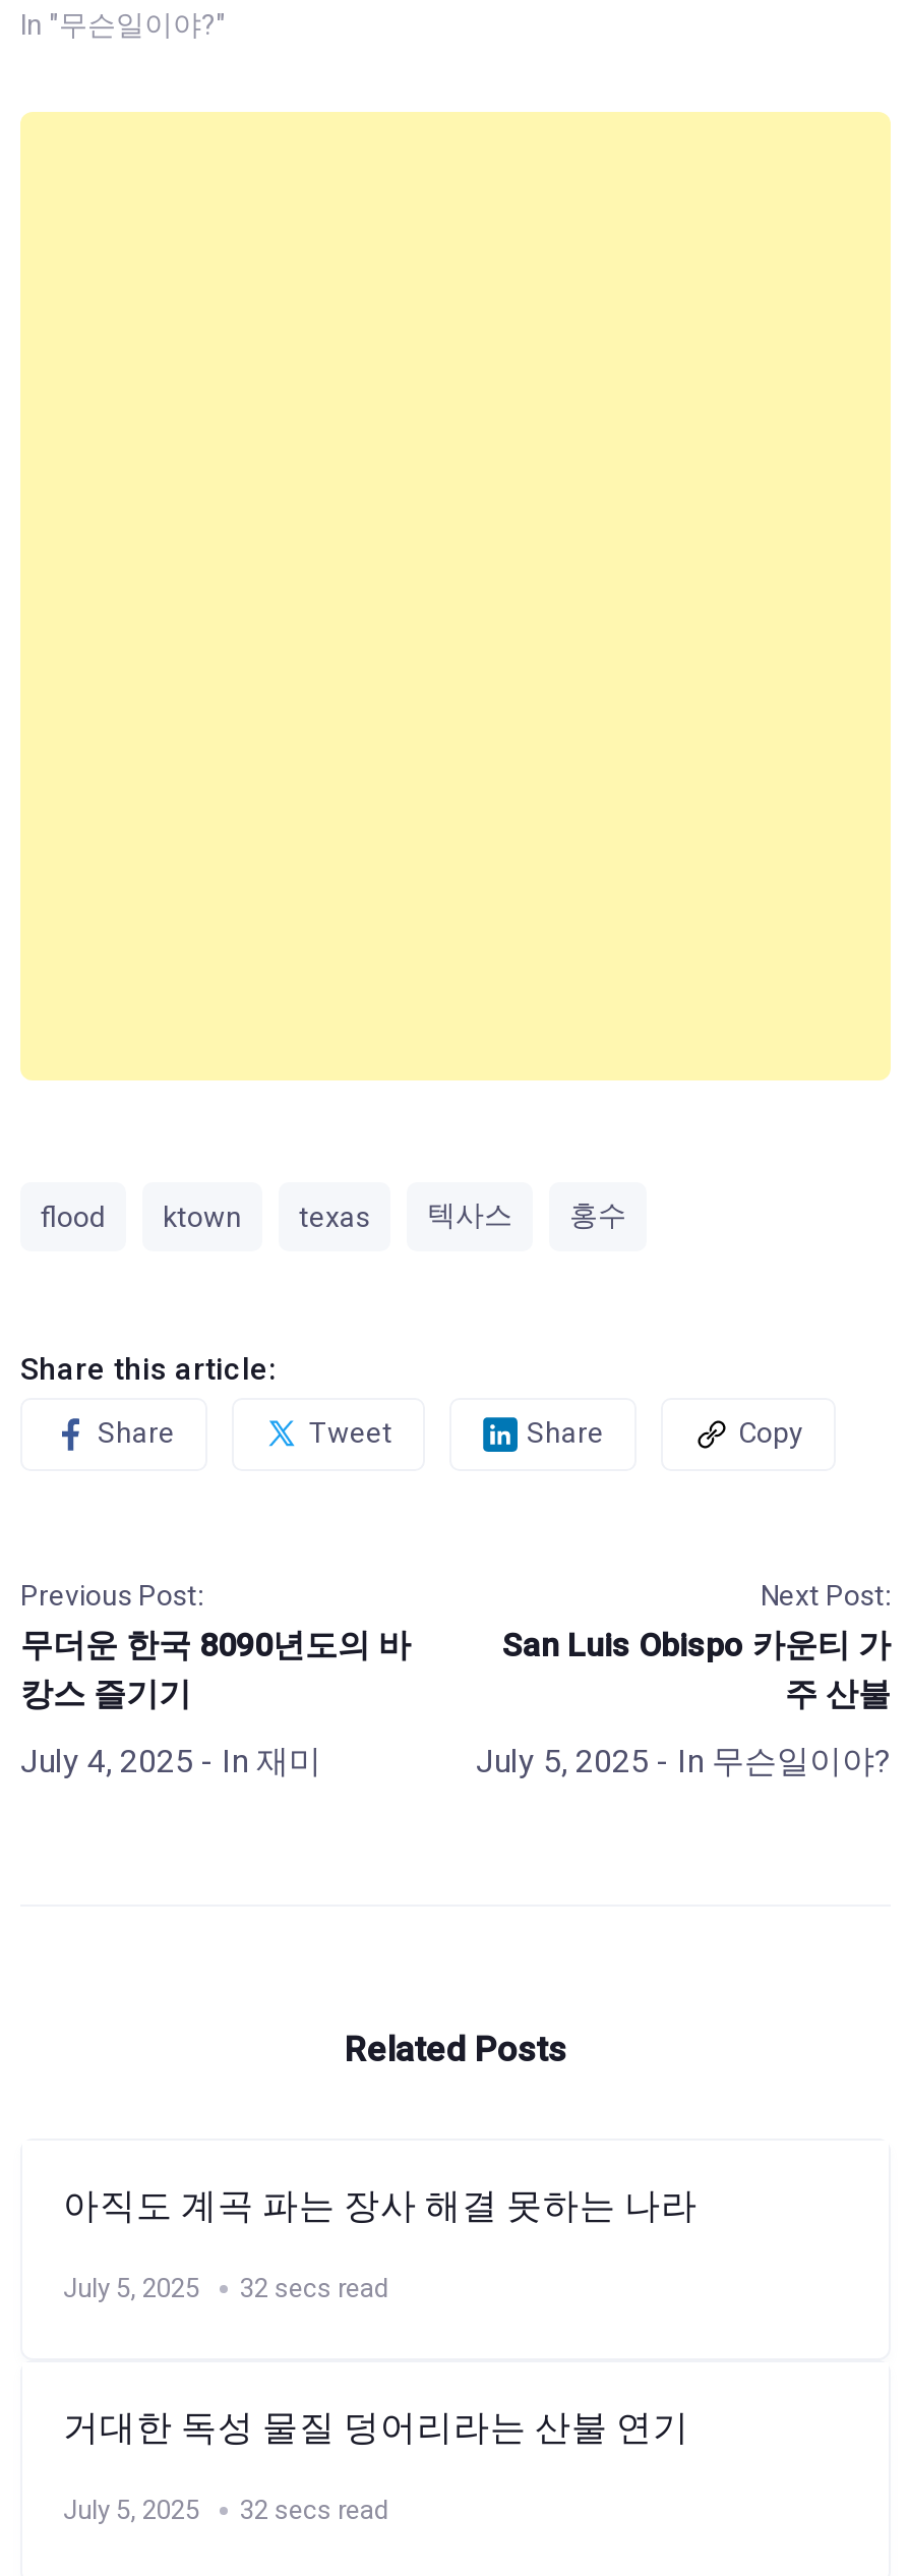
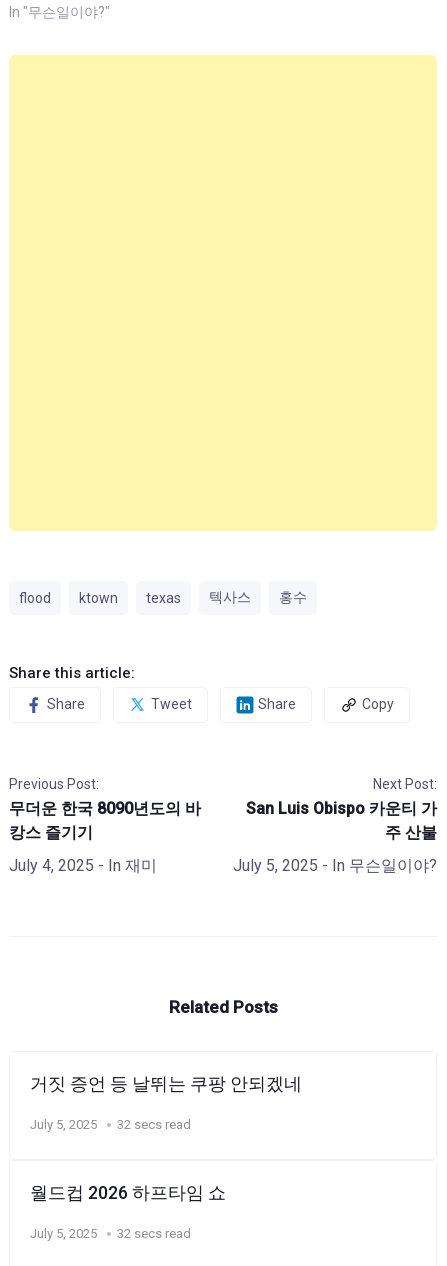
- 아직도 계곡 파는 장사 해결 못하는 나라
+ 거짓 증언 등 날뛰는 쿠팡 안되겠네

- 거대한 독성 물질 덩어리라는 산불 연기
+ 월드컵 2026 하프타임 쇼
